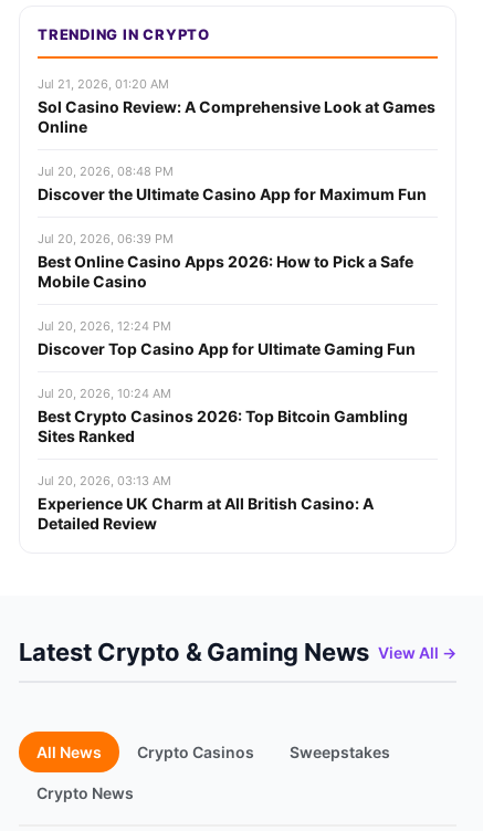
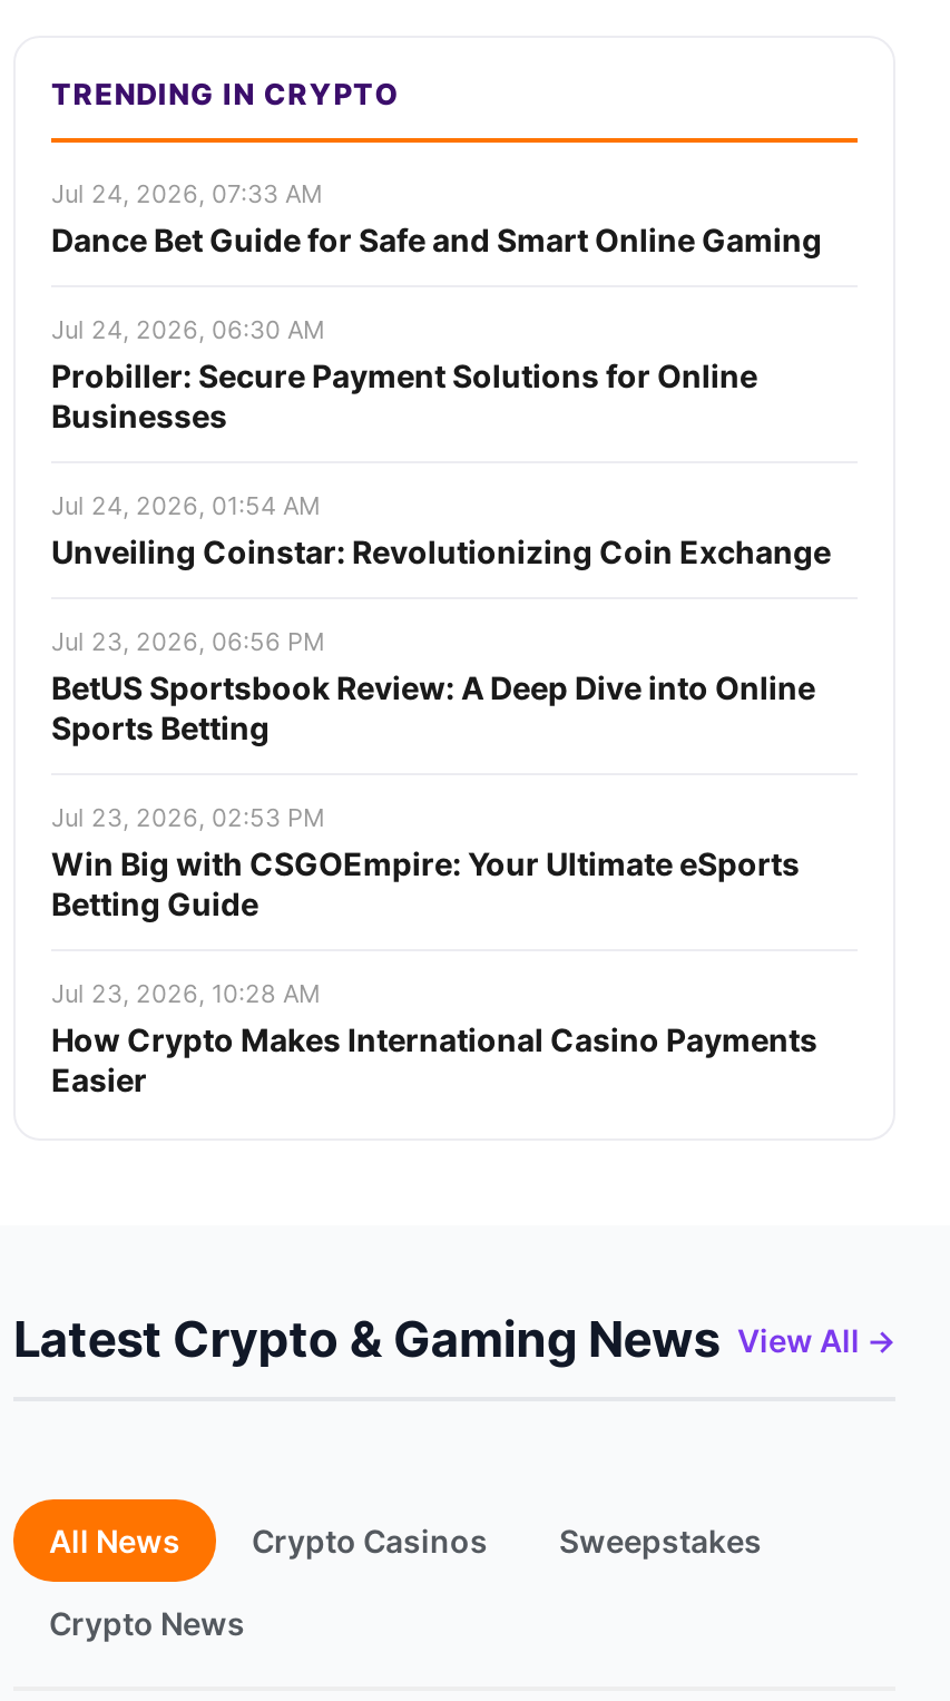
- Jul 21, 2026, 01:20 AM
- Sol Casino Review: A Comprehensive Look at Games
- Online
+ Jul 24, 2026, 07:33 AM
+ Dance Bet Guide for Safe and Smart Online Gaming

- Jul 20, 2026, 08:48 PM
- Discover the Ultimate Casino App for Maximum Fun
+ Jul 24, 2026, 06:30 AM
+ Probiller: Secure Payment Solutions for Online
+ Businesses

- Jul 20, 2026, 06:39 PM
- Best Online Casino Apps 2026: How to Pick a Safe
- Mobile Casino
+ Jul 24, 2026, 01:54 AM
+ Unveiling Coinstar: Revolutionizing Coin Exchange

- Jul 20, 2026, 12:24 PM
- Discover Top Casino App for Ultimate Gaming Fun
+ Jul 23, 2026, 06:56 PM
+ BetUS Sportsbook Review: A Deep Dive into Online
+ Sports Betting

- Jul 20, 2026, 10:24 AM
- Best Crypto Casinos 2026: Top Bitcoin Gambling
- Sites Ranked
+ Jul 23, 2026, 02:53 PM
+ Win Big with CSGOEmpire: Your Ultimate eSports
+ Betting Guide

- Jul 20, 2026, 03:13 AM
- Experience UK Charm at All British Casino: A
- Detailed Review
+ Jul 23, 2026, 10:28 AM
+ How Crypto Makes International Casino Payments
+ Easier
